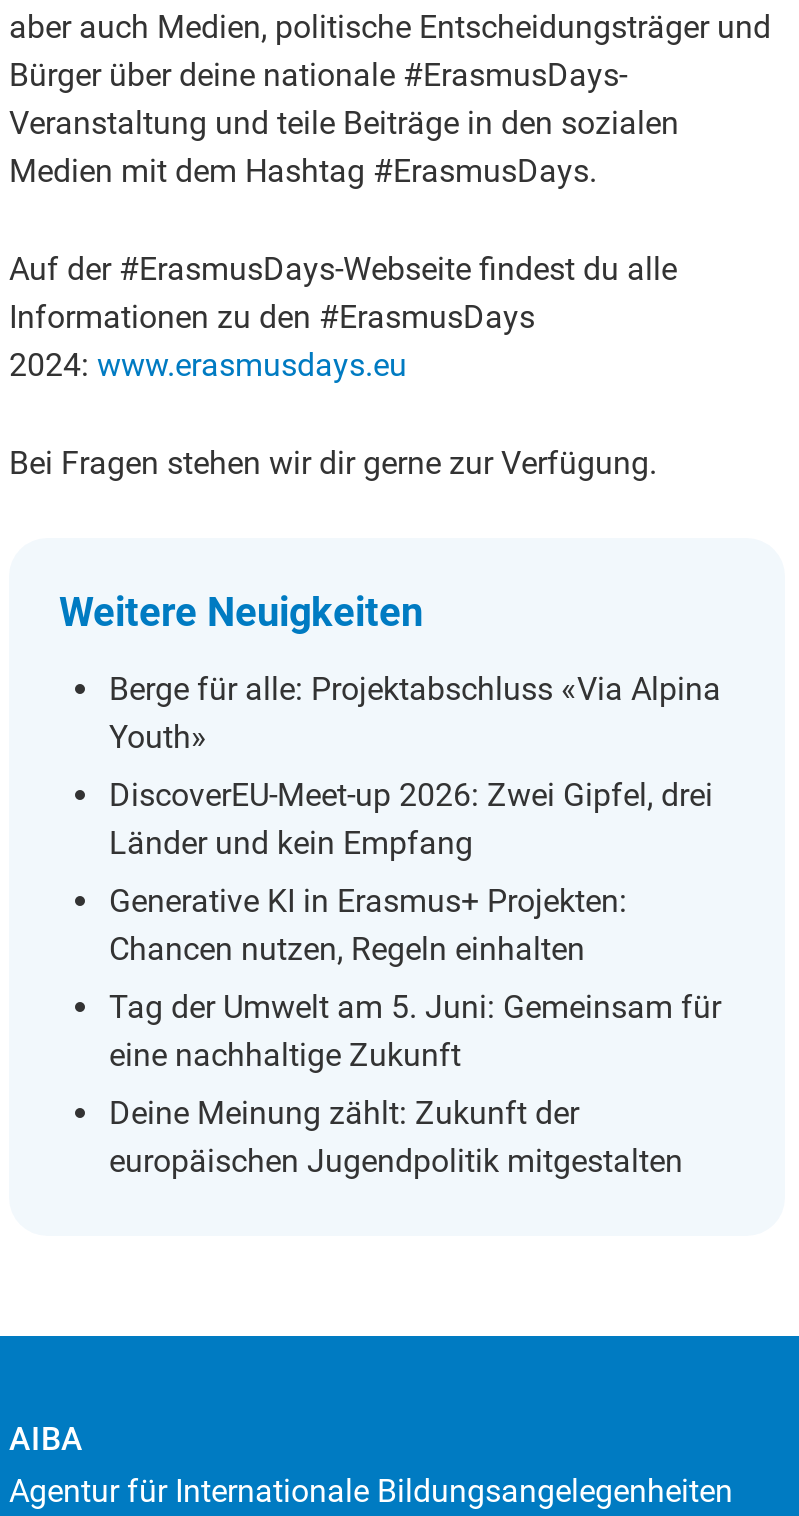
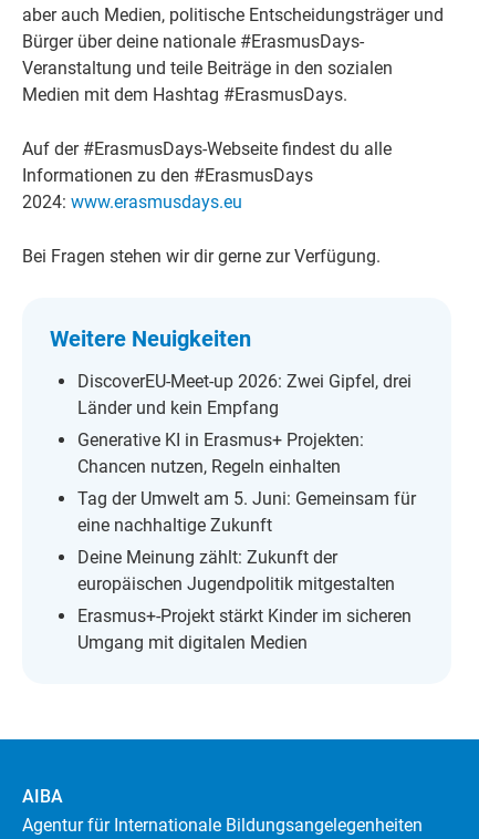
- Berge für alle: Projektabschluss «Via Alpina
- Youth»

moved up: DiscoverEU-Meet-up 2026: Zwei Gipfel, drei | Länder und kein Empfang | Generative KI in Erasmus+ Projekten: | Chancen nutzen, Regeln einhalten | Tag der Umwelt am 5. Juni: Gemeinsam für | eine nachhaltige Zukunft | Deine Meinung zählt: Zukunft der | europäischen Jugendpolitik mitgestalten

+ Erasmus+-Projekt stärkt Kinder im sicheren
+ Umgang mit digitalen Medien
